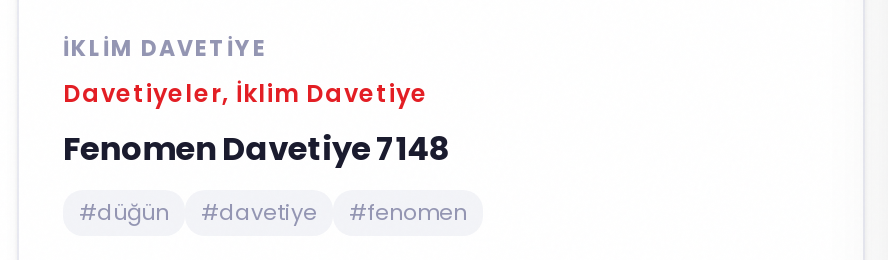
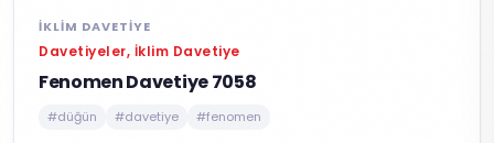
- Fenomen Davetiye 7148
+ Fenomen Davetiye 7058
